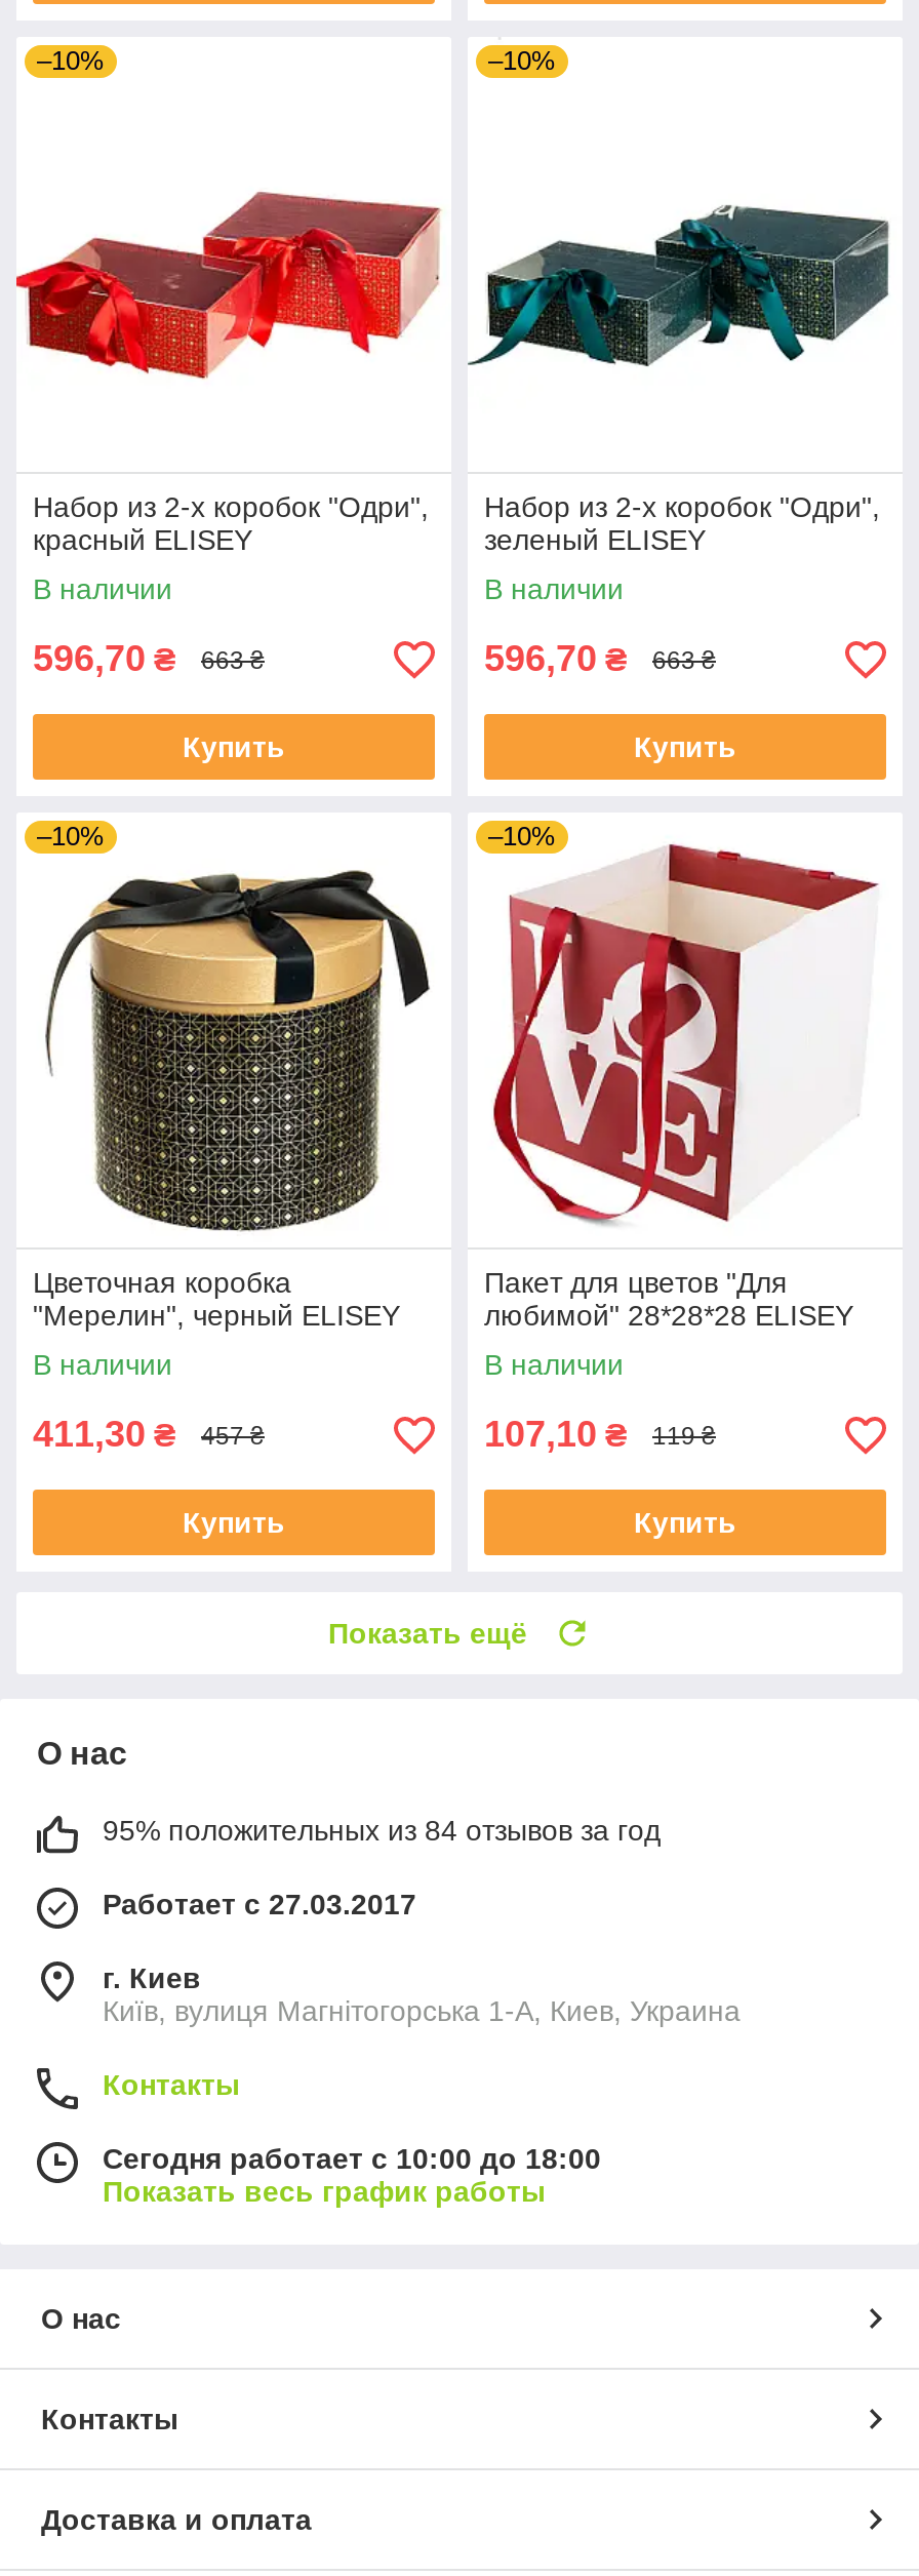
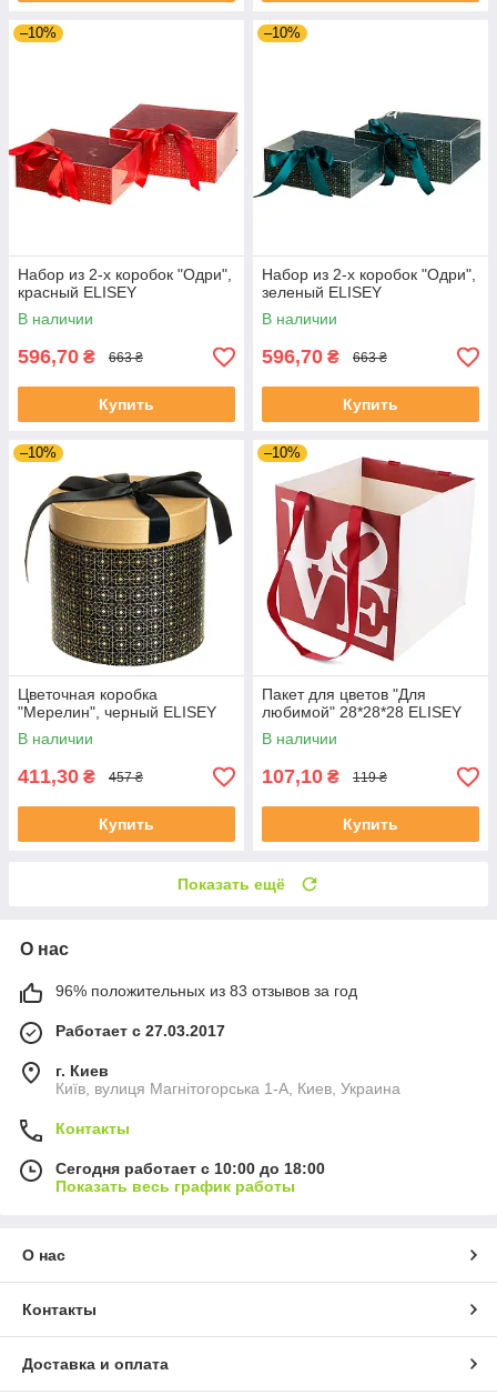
- 95% положительных из 84 отзывов за год
+ 96% положительных из 83 отзывов за год
